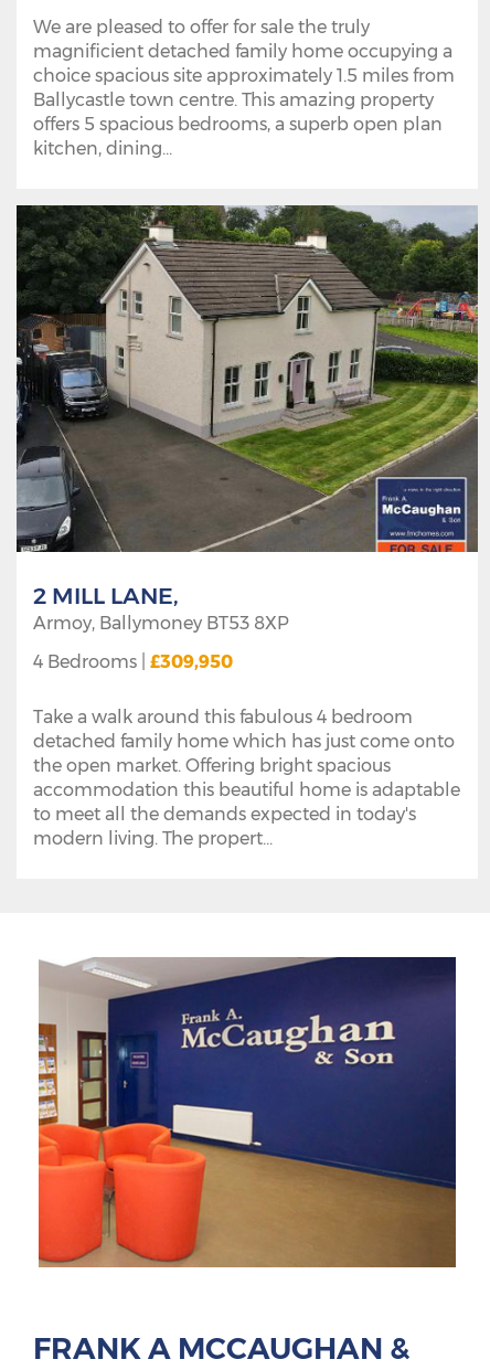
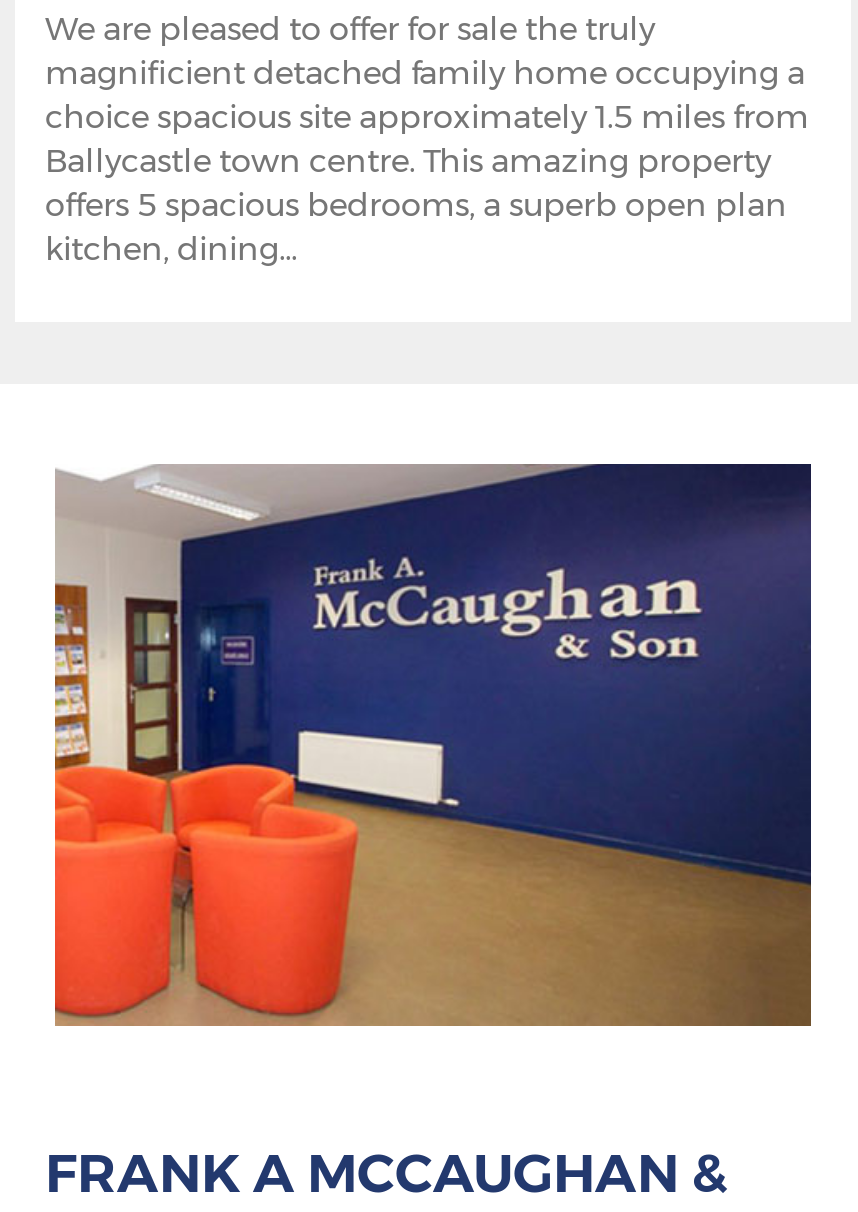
- [image]
- 2 MILL LANE,
- Armoy, Ballymoney BT53 8XP
- 4 Bedrooms £309,950
- Take a walk around this fabulous 4 bedroom
- detached family home which has just come onto
- the open market. Offering bright spacious
- accommodation this beautiful home is adaptable
- to meet all the demands expected in today's
- modern living. The propert...
